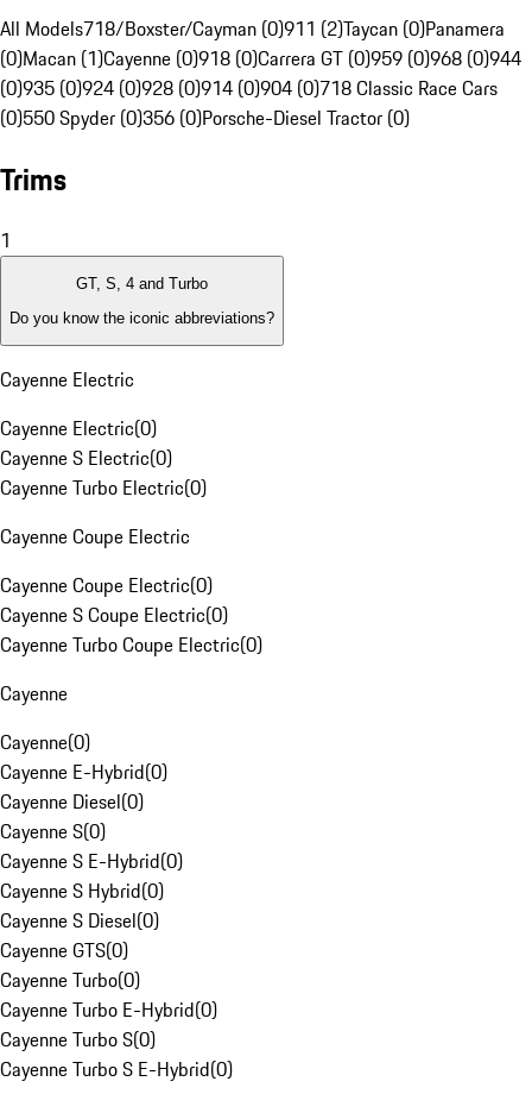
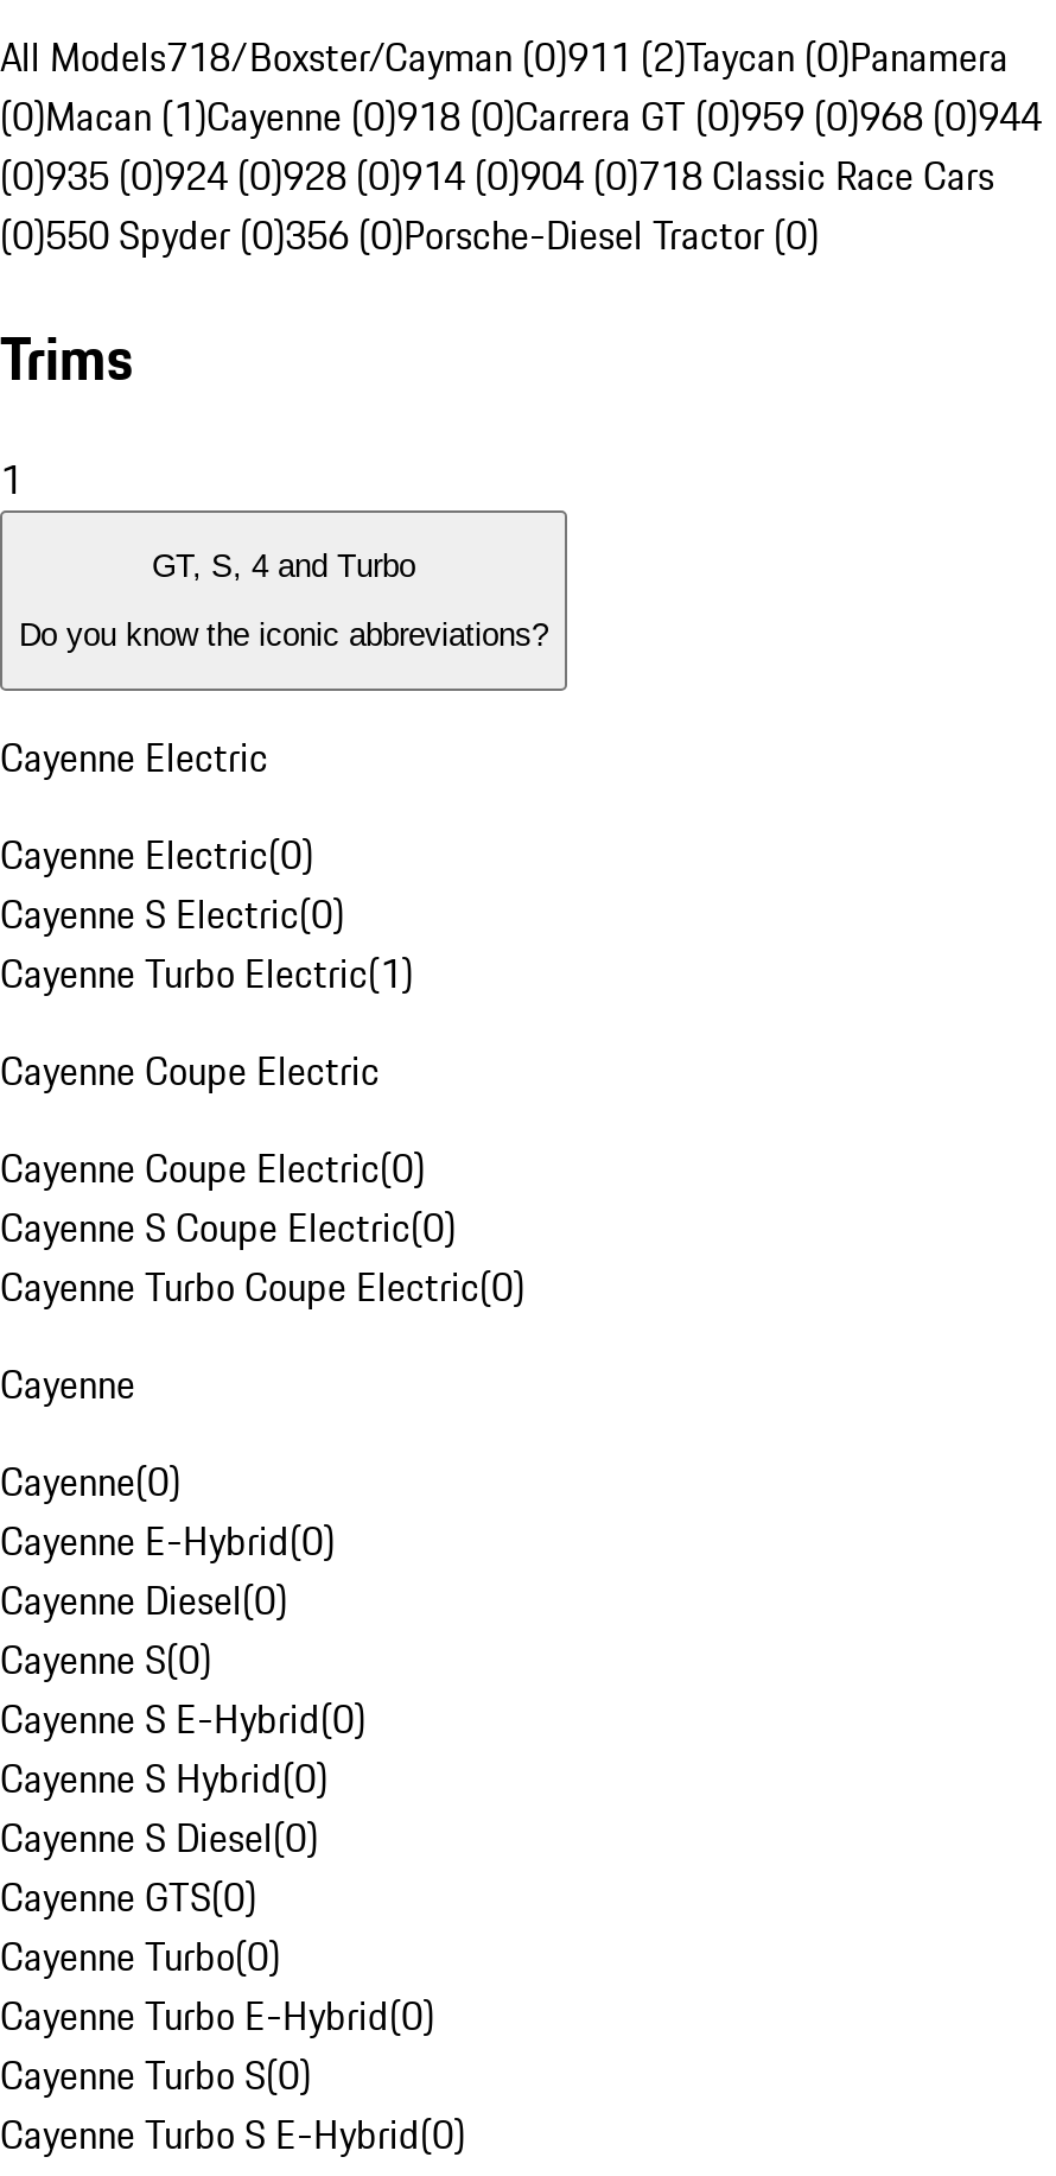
- Cayenne Turbo Electric(0)
+ Cayenne Turbo Electric(1)
